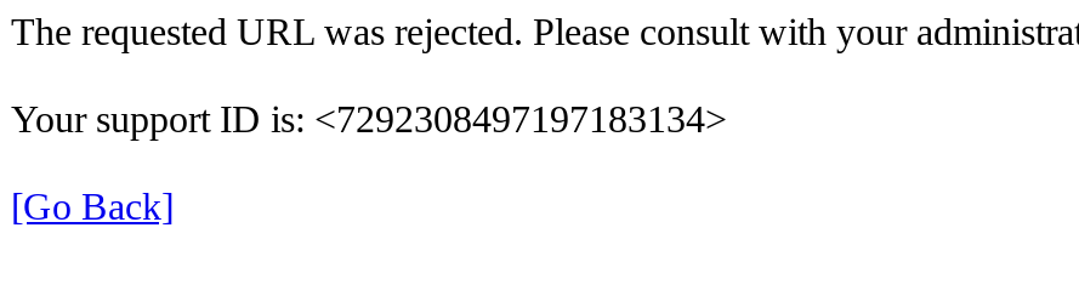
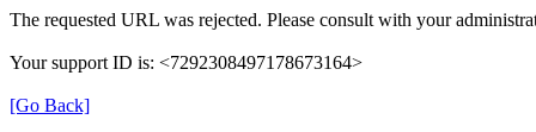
- Your support ID is: <7292308497197183134>
+ Your support ID is: <7292308497178673164>
